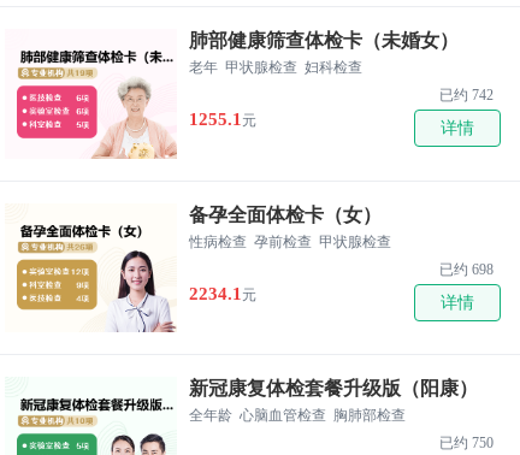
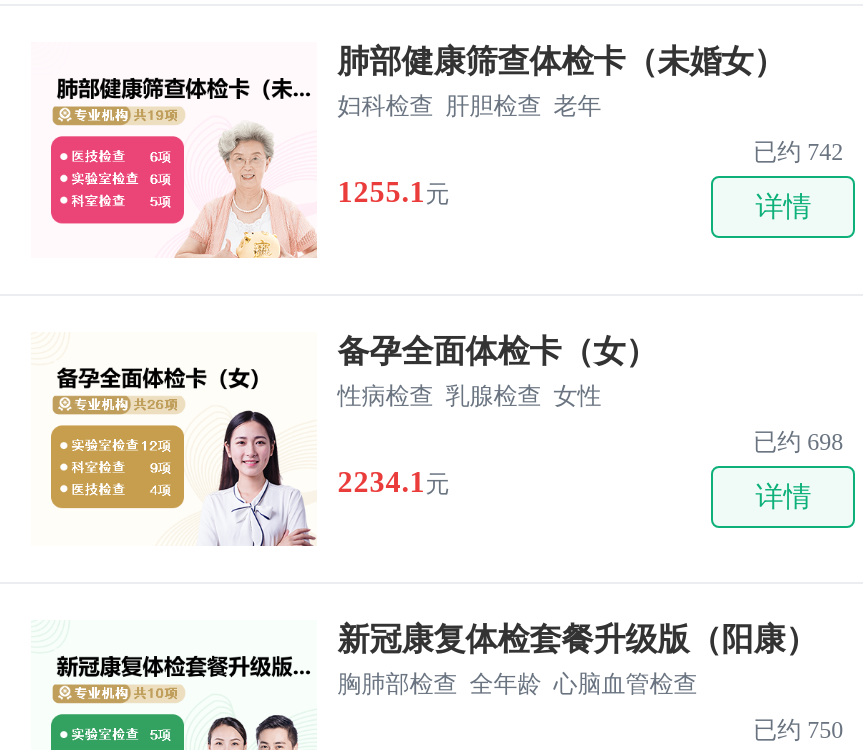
- 老年 甲状腺检查 妇科检查
+ 妇科检查 肝胆检查 老年

- 性病检查 孕前检查 甲状腺检查
+ 性病检查 乳腺检查 女性

- 全年龄 心脑血管检查 胸肺部检查
+ 胸肺部检查 全年龄 心脑血管检查
